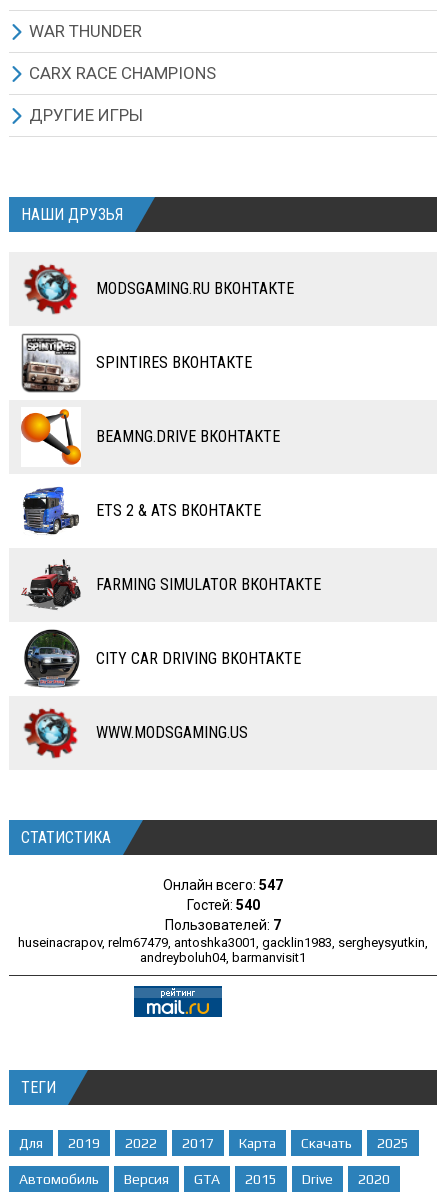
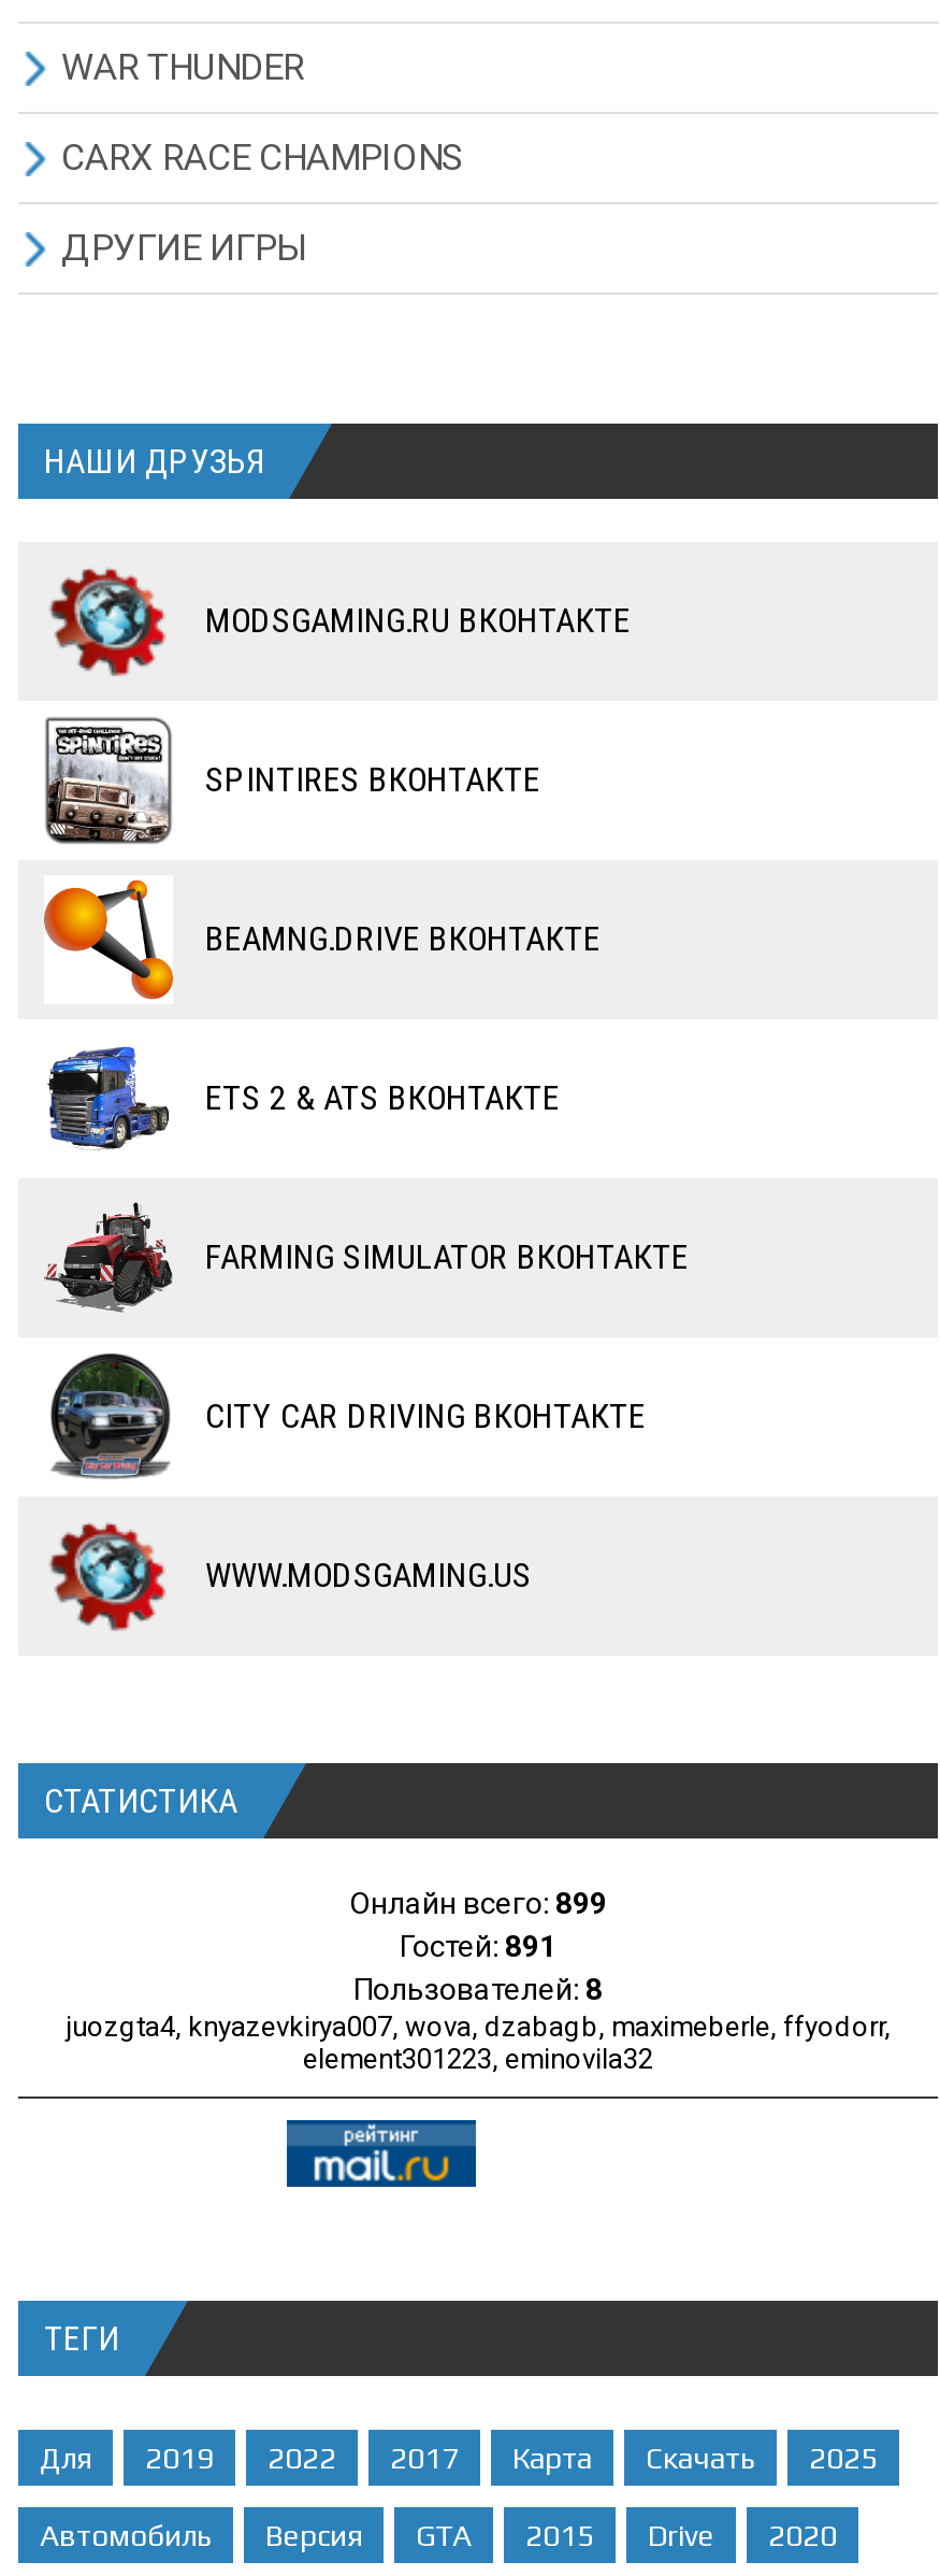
- Онлайн всего: 547
- Гостей: 540
- Пользователей: 7
- huseinacrapov, relm67479, antoshka3001, gacklin1983, sergheysyutkin,
- andreyboluh04, barmanvisit1
+ Онлайн всего: 899
+ Гостей: 891
+ Пользователей: 8
+ juozgta4, knyazevkirya007, wova, dzabagb, maximeberle, ffyodorr,
+ element301223, eminovila32
